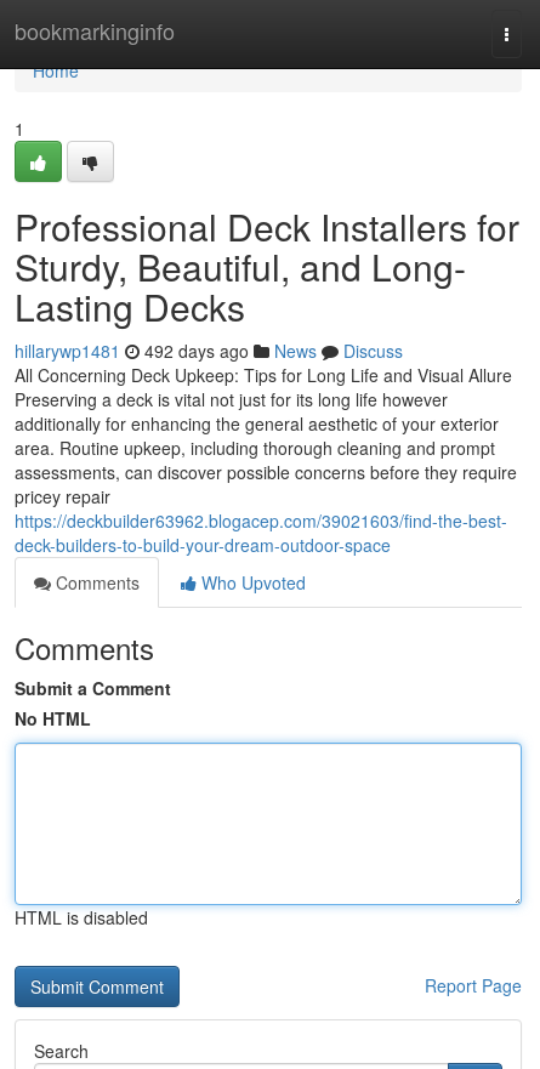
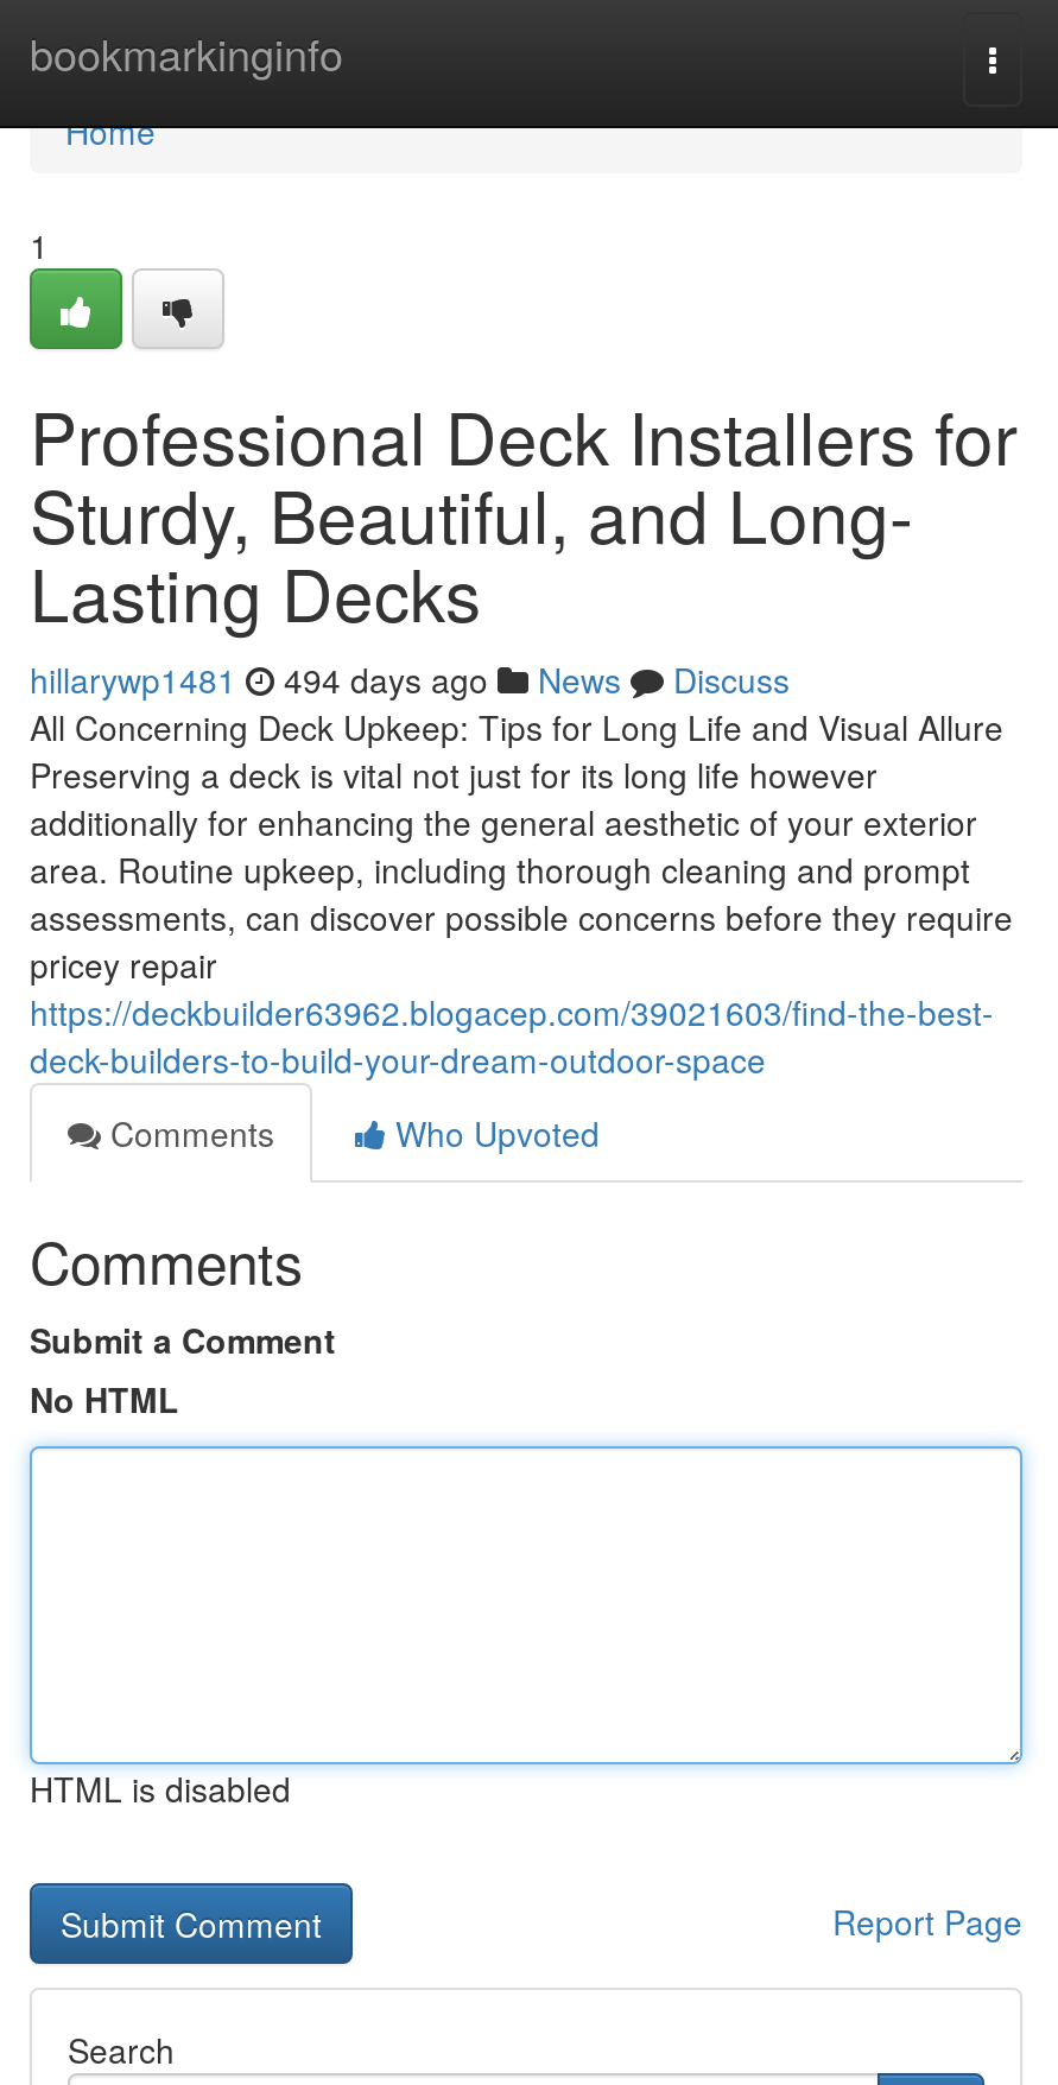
- hillarywp1481 492 days ago News Discuss
+ hillarywp1481 494 days ago News Discuss
